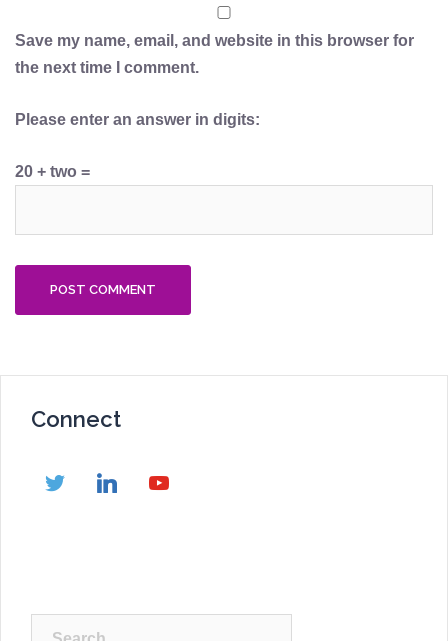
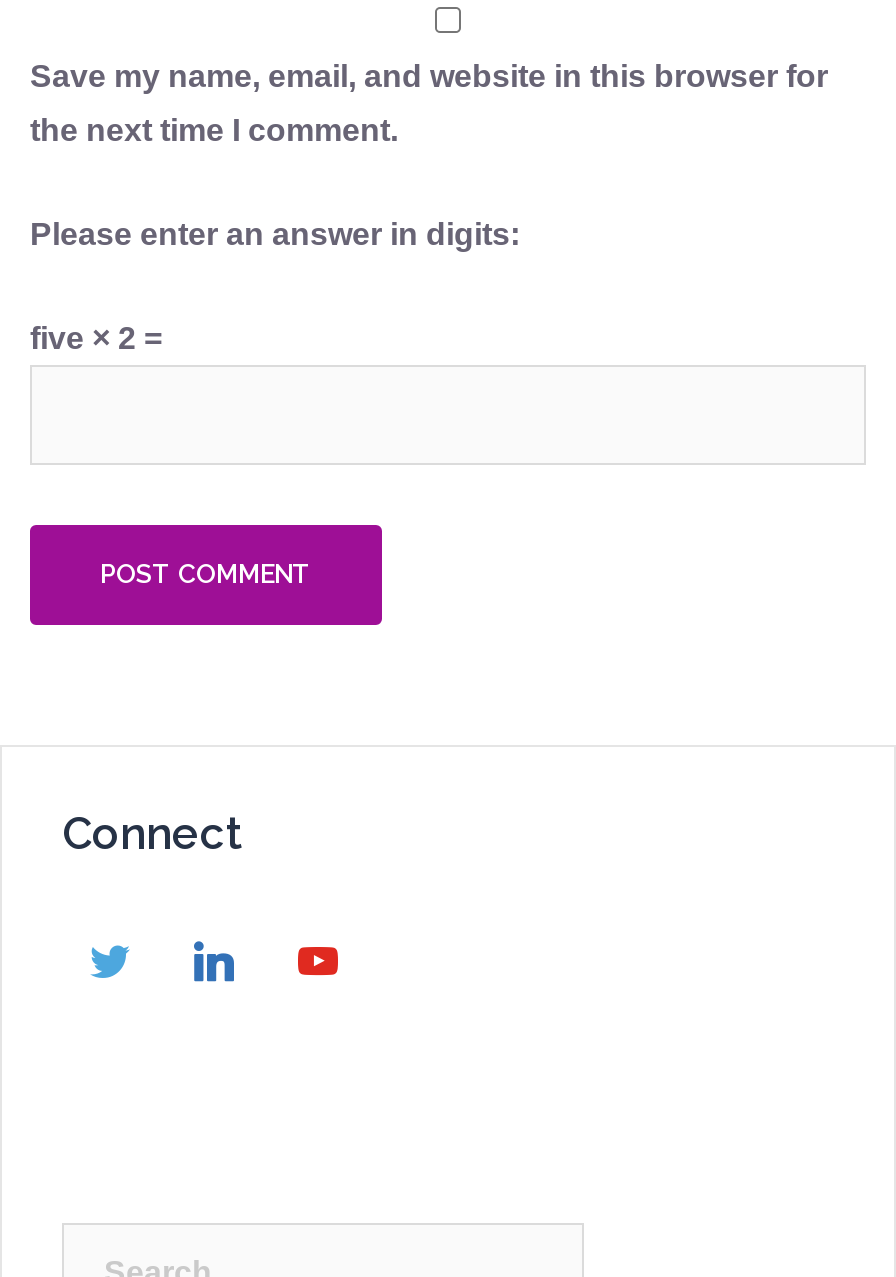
- 20 + two =
+ five × 2 =
